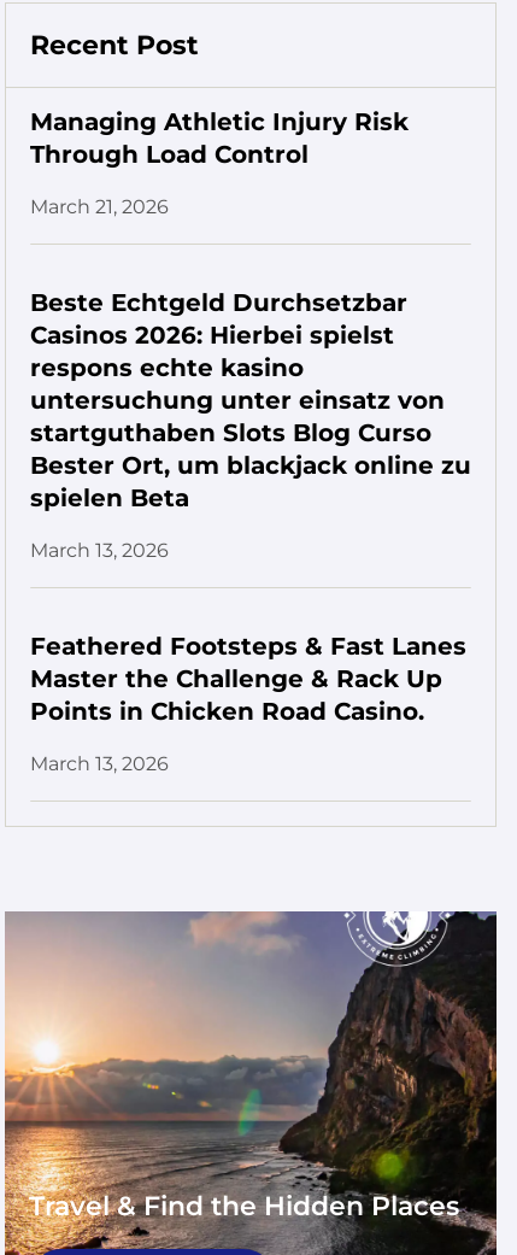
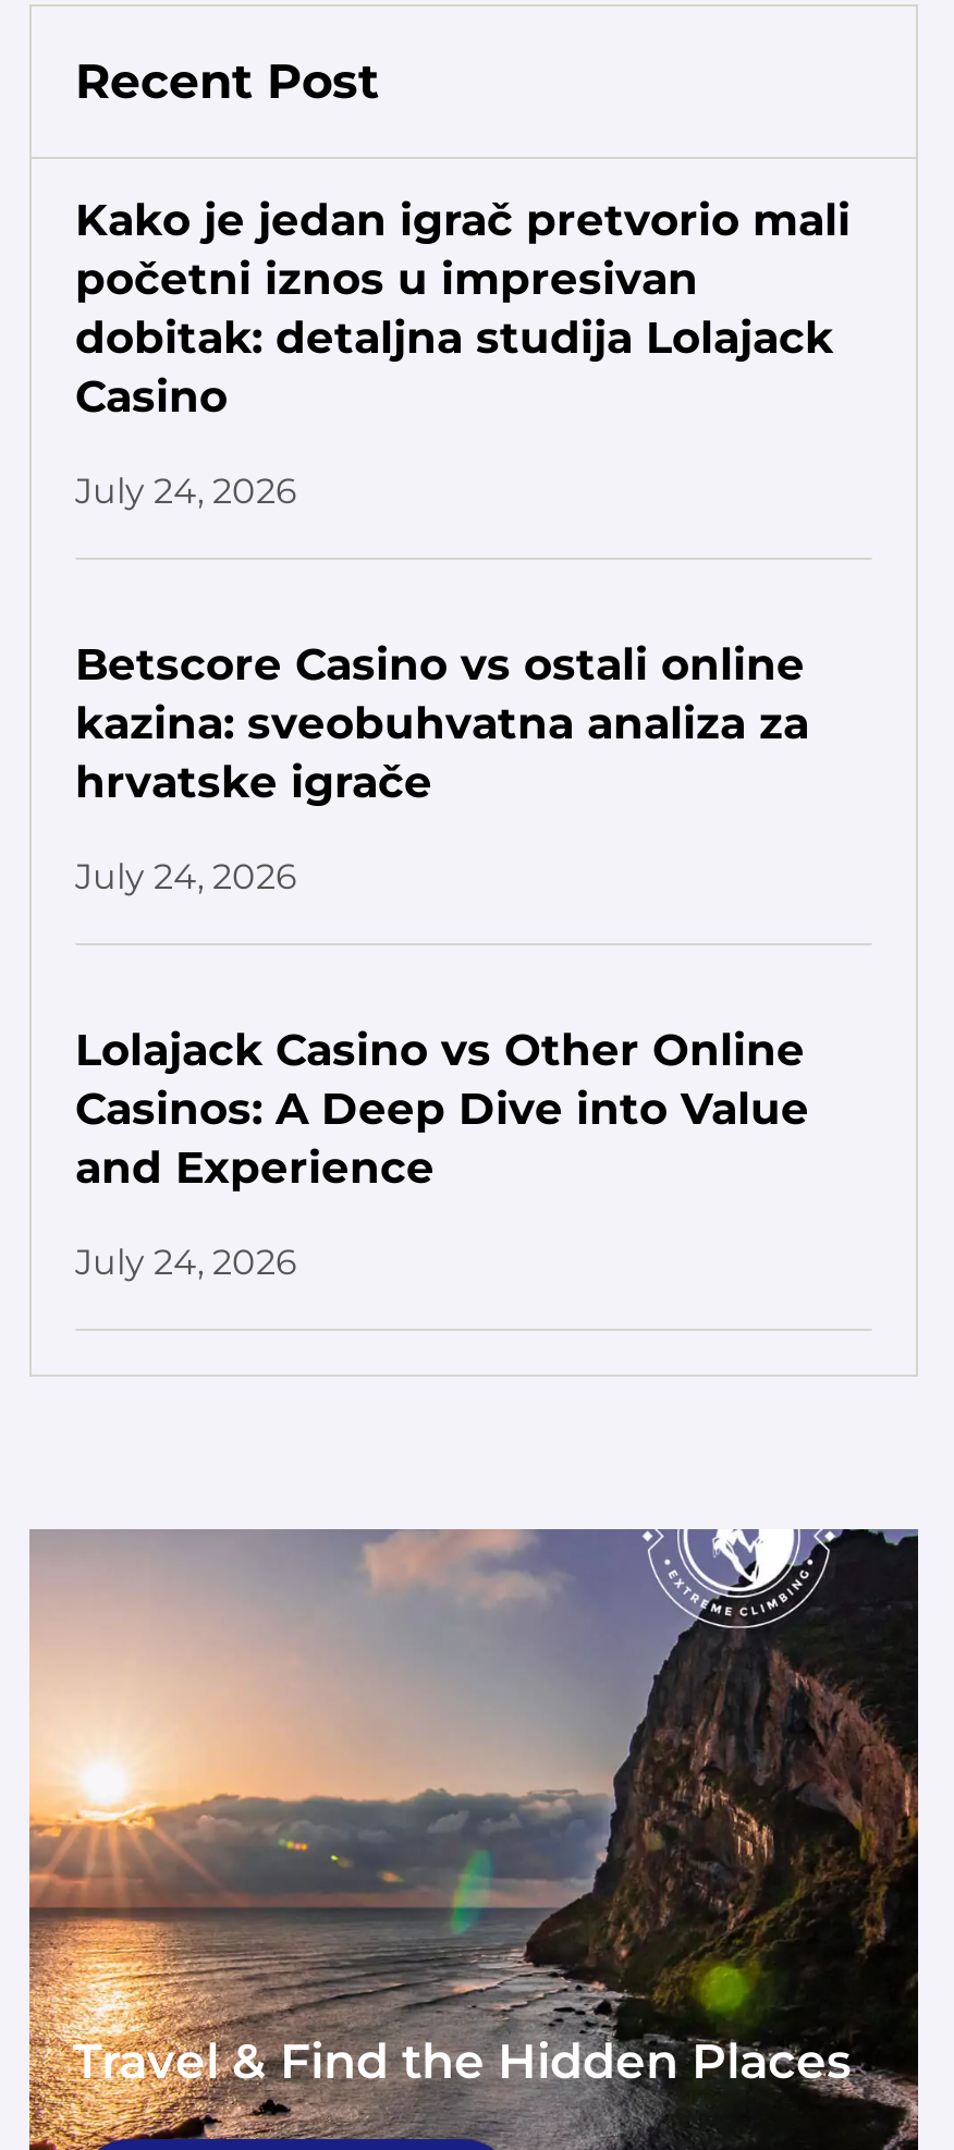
- Managing Athletic Injury Risk
- Through Load Control
+ Kako je jedan igrač pretvorio mali
+ početni iznos u impresivan
+ dobitak: detaljna studija Lolajack
+ Casino

- March 21, 2026
+ July 24, 2026

- Beste Echtgeld Durchsetzbar
- Casinos 2026: Hierbei spielst
- respons echte kasino
- untersuchung unter einsatz von
- startguthaben Slots Blog Curso
- Bester Ort, um blackjack online zu
- spielen Beta
+ Betscore Casino vs ostali online
+ kazina: sveobuhvatna analiza za
+ hrvatske igrače

- March 13, 2026
+ July 24, 2026

- Feathered Footsteps & Fast Lanes
- Master the Challenge & Rack Up
- Points in Chicken Road Casino.
+ Lolajack Casino vs Other Online
+ Casinos: A Deep Dive into Value
+ and Experience

- March 13, 2026
+ July 24, 2026
